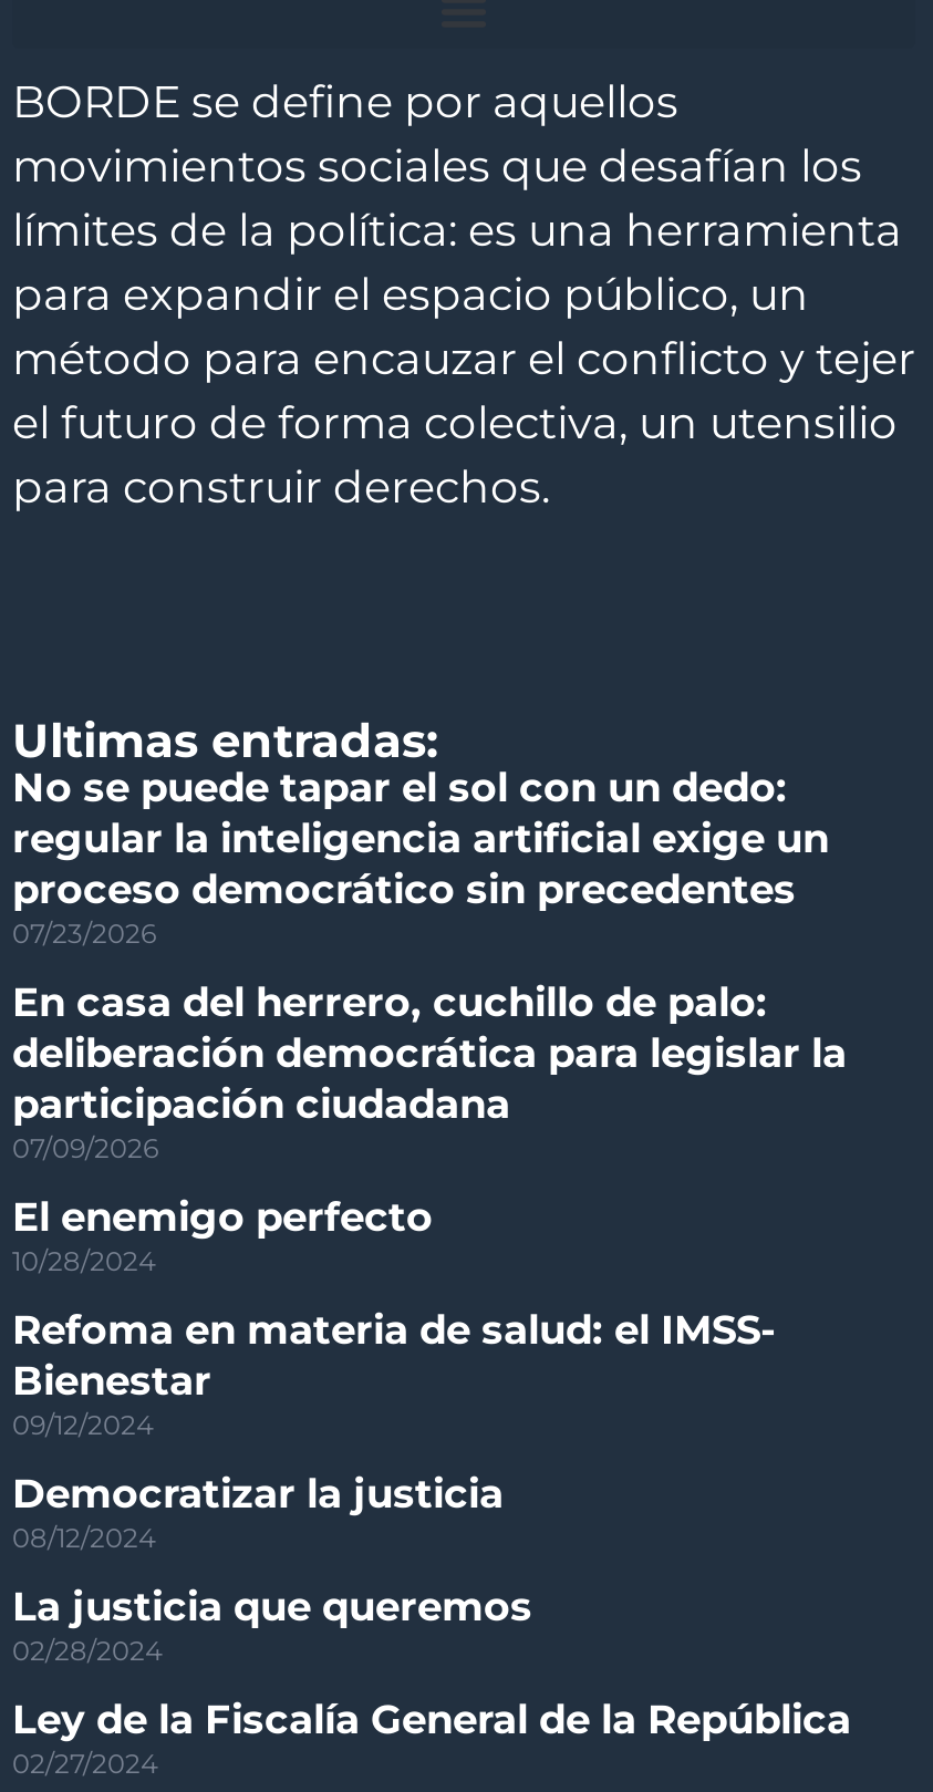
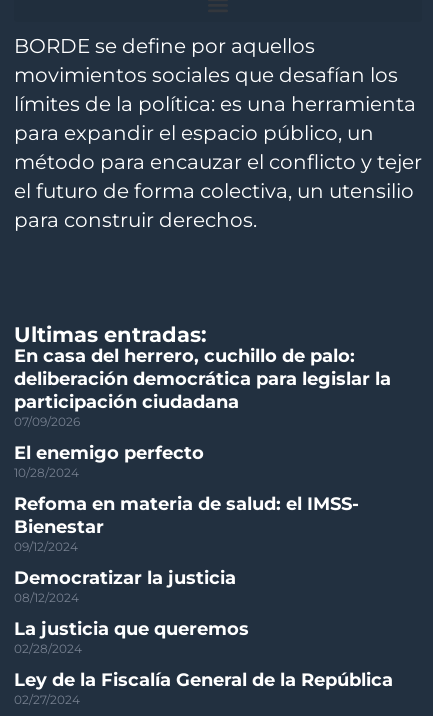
- No se puede tapar el sol con un dedo:
- regular la inteligencia artificial exige un
- proceso democrático sin precedentes
- 07/23/2026
